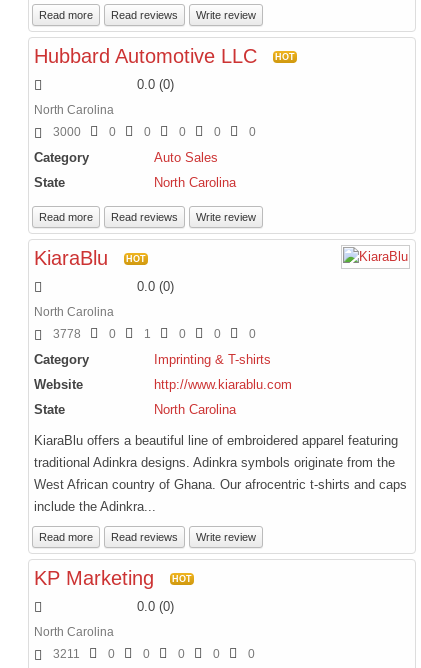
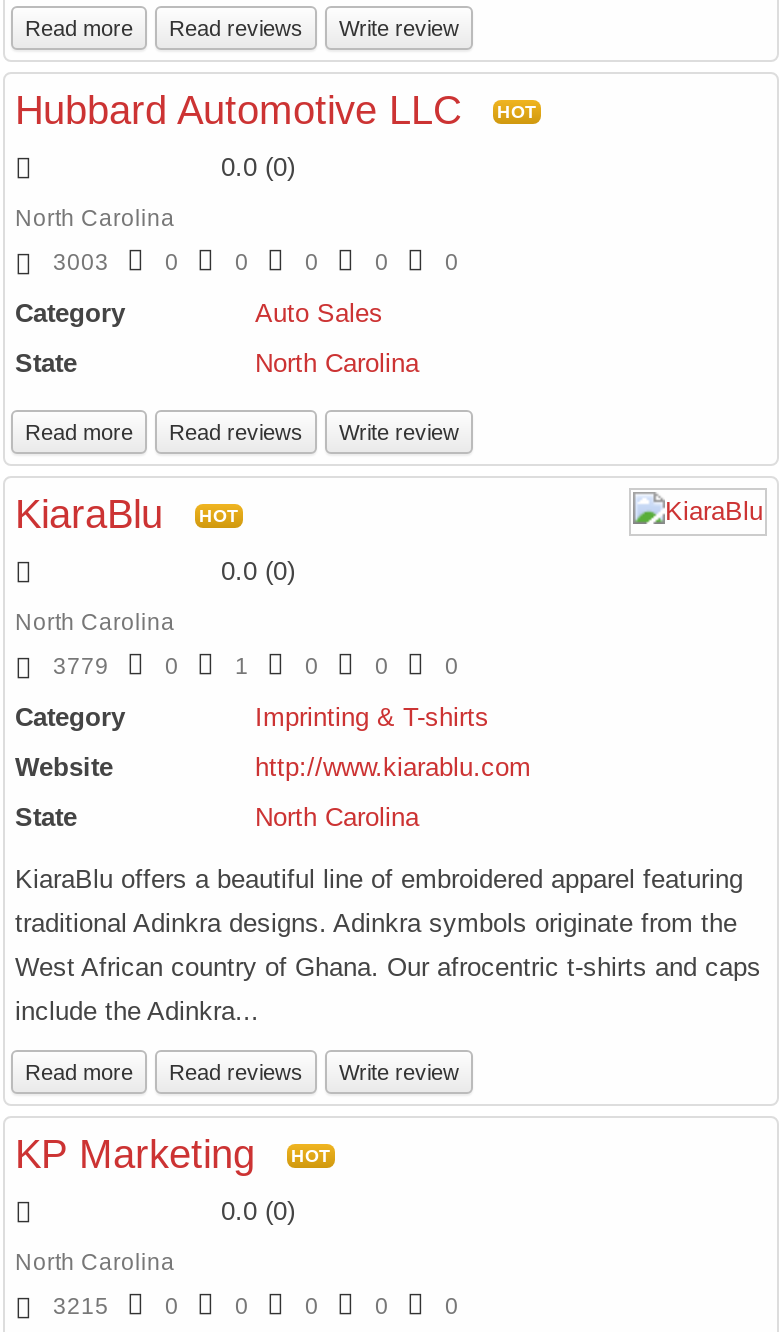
- 3000
+ 3003

- 3778
+ 3779

- 3211
+ 3215
